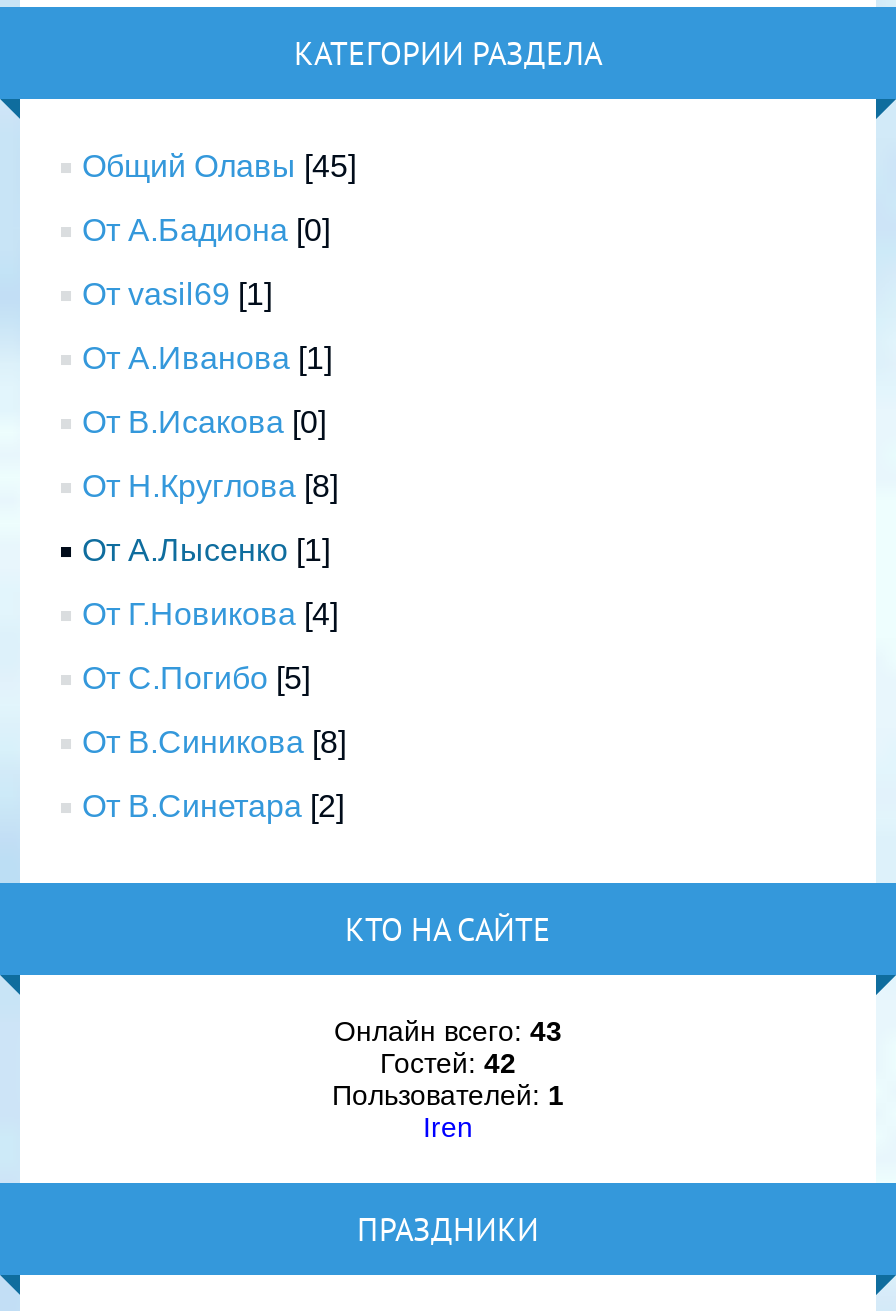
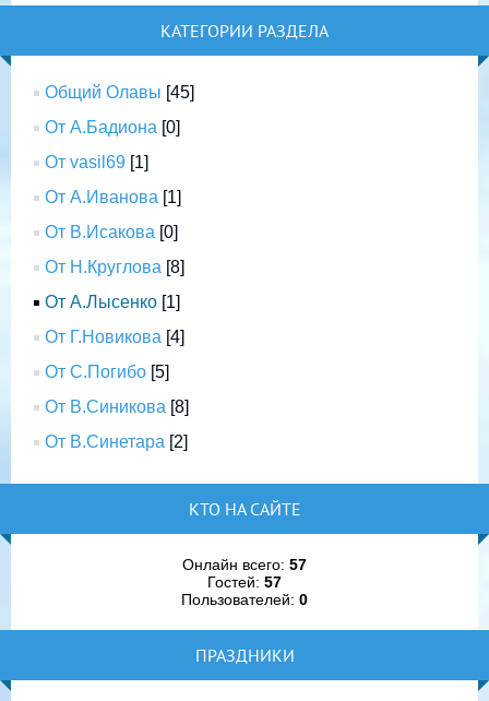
- Онлайн всего: 43
- Гостей: 42
- Пользователей: 1
- Iren
+ Онлайн всего: 57
+ Гостей: 57
+ Пользователей: 0
